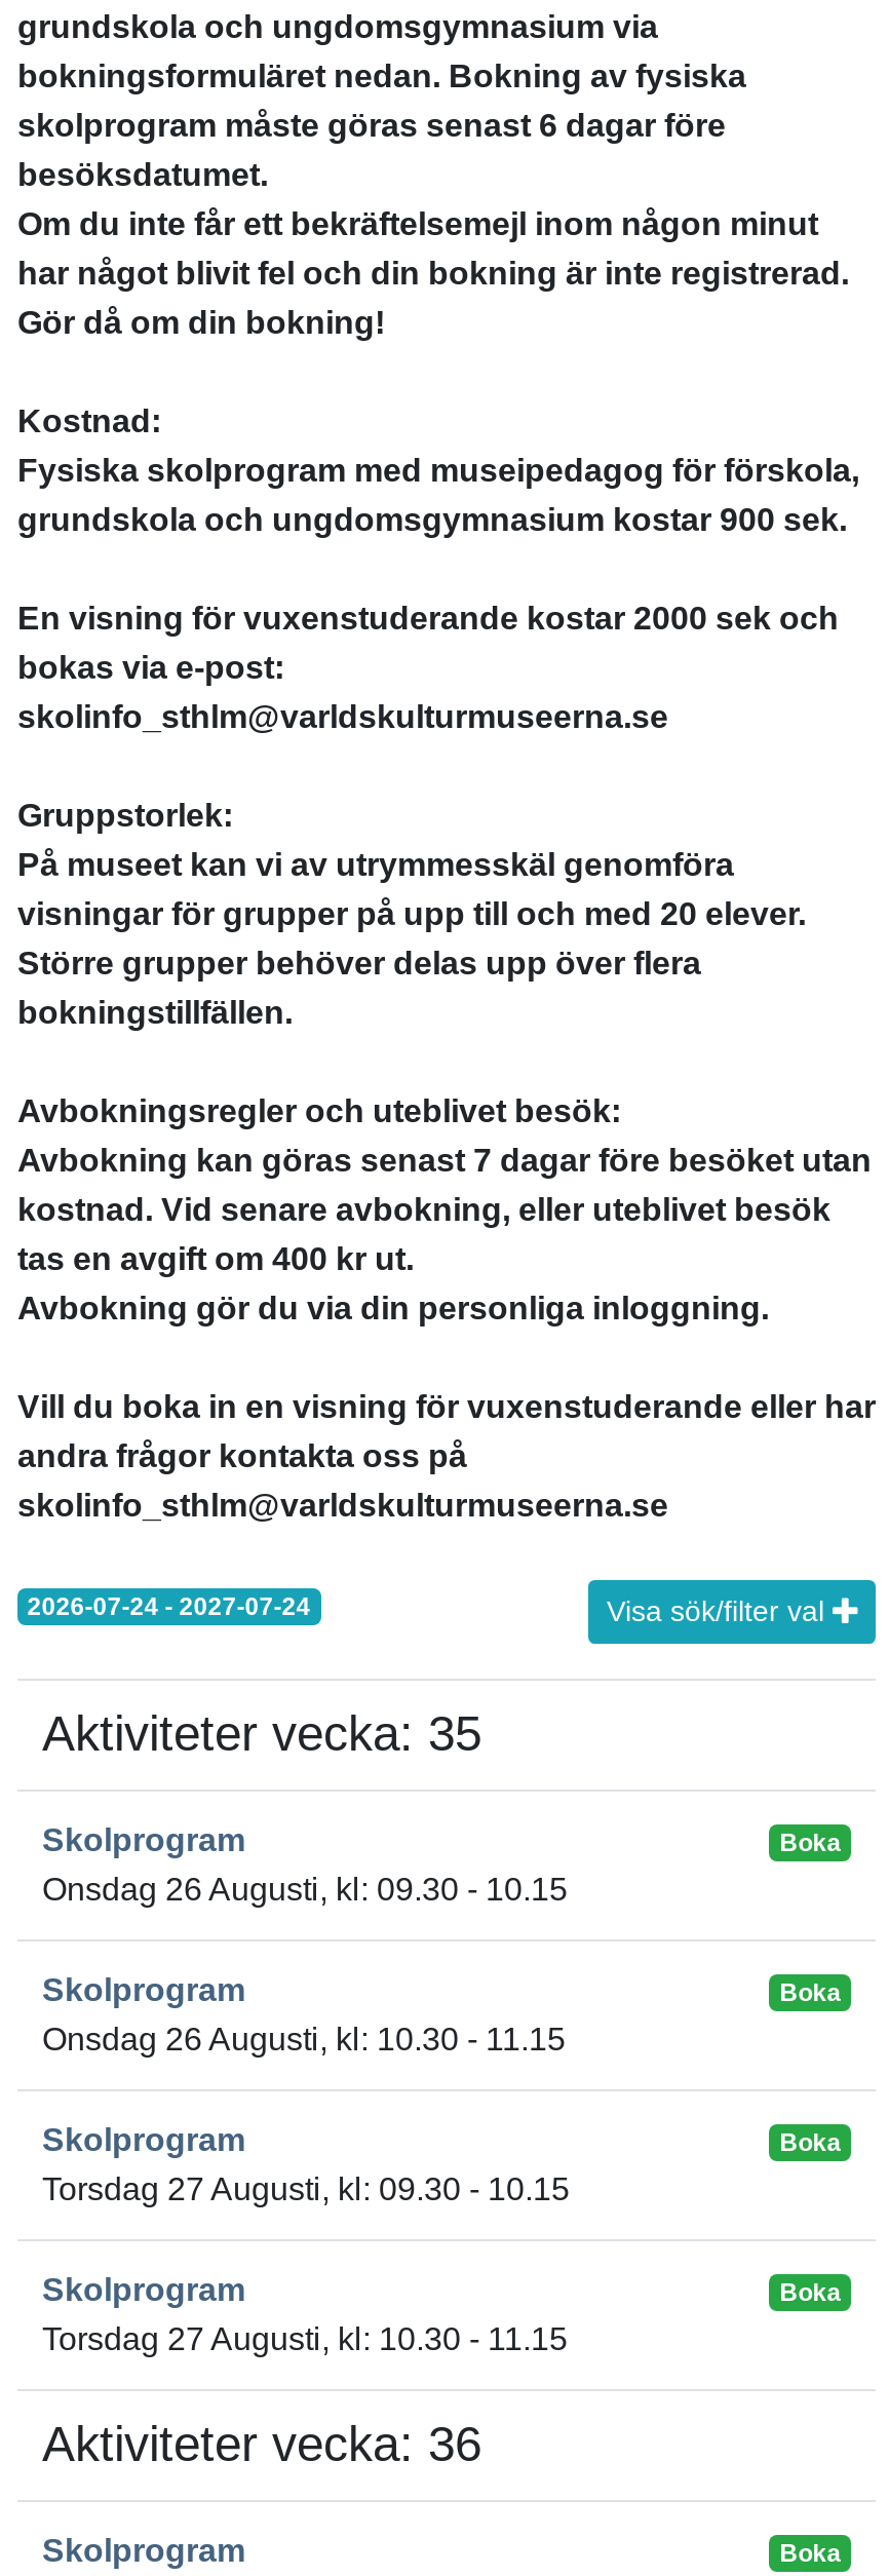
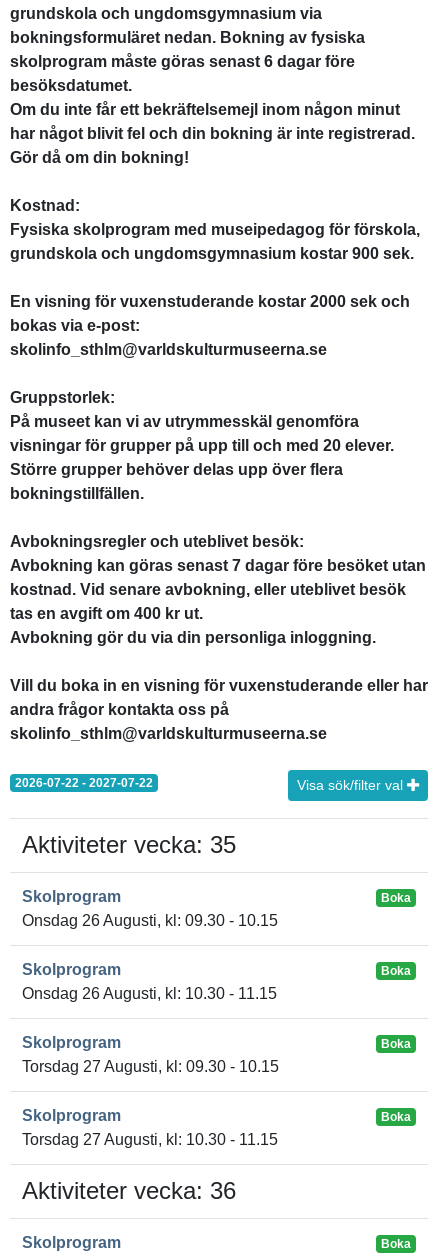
- 2026-07-24 - 2027-07-24
+ 2026-07-22 - 2027-07-22
